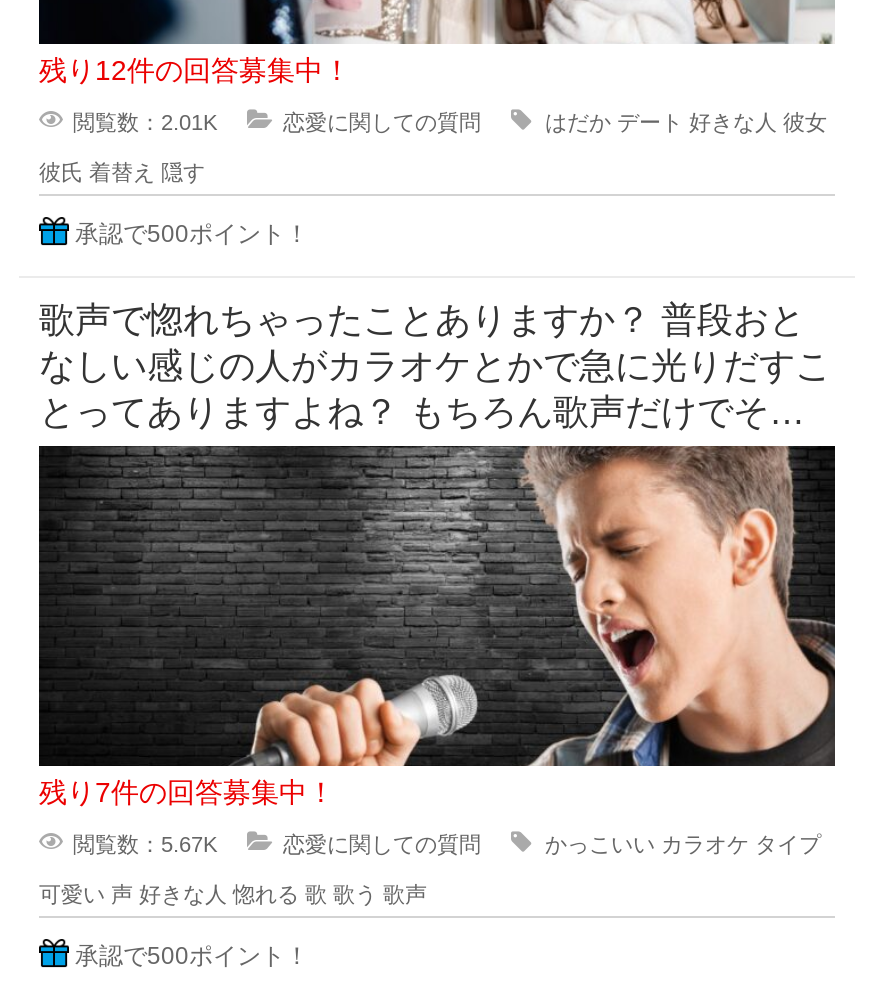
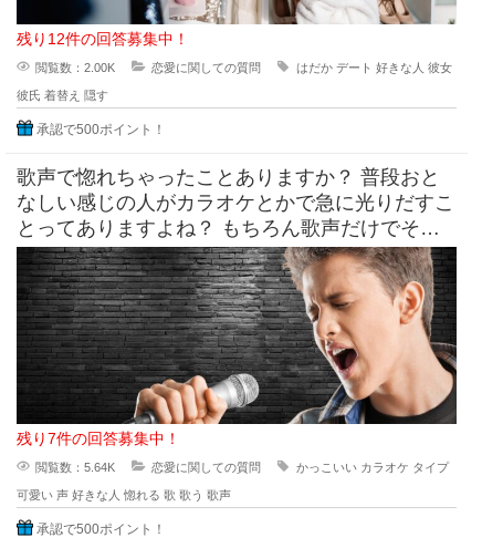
- 閲覧数：2.01K
+ 閲覧数：2.00K

- 閲覧数：5.67K
+ 閲覧数：5.64K
